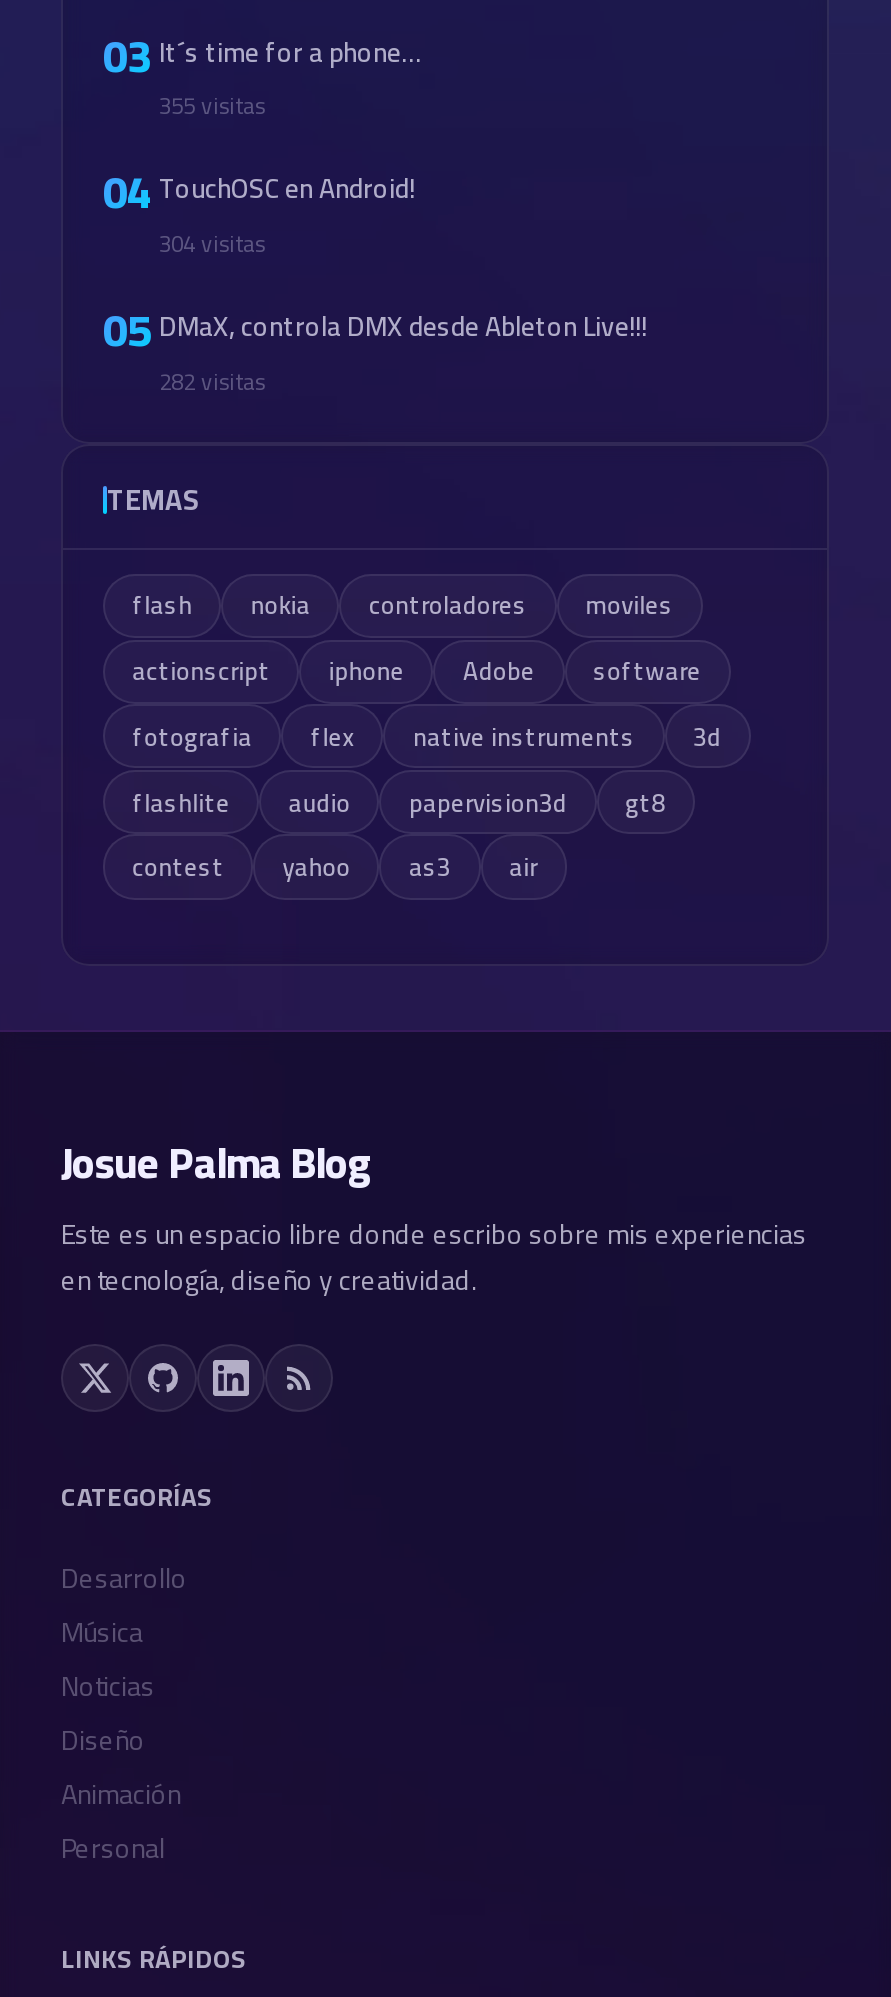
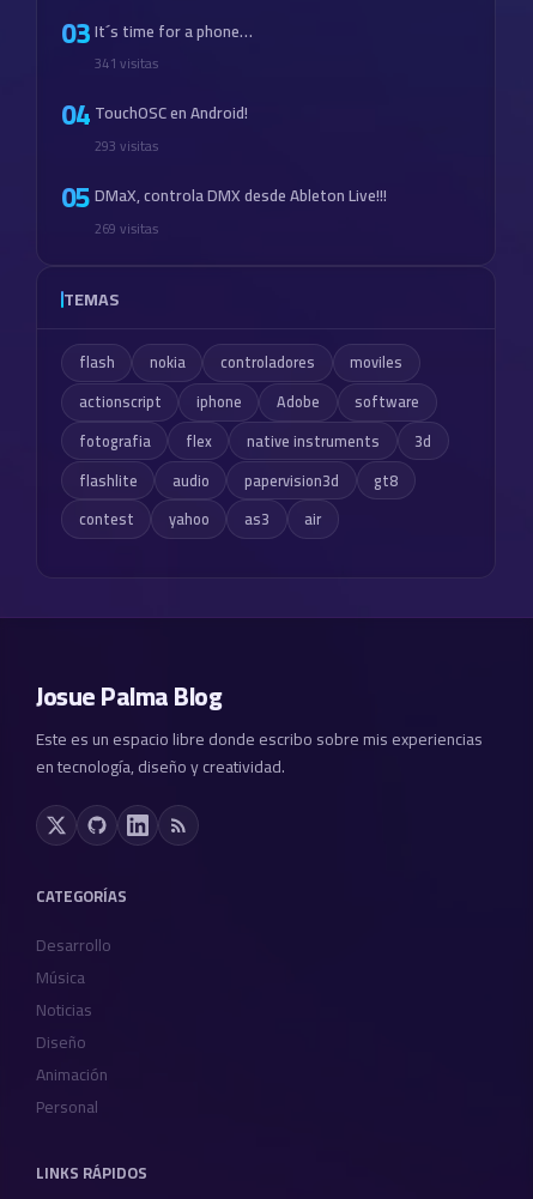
- 355 visitas
+ 341 visitas

- 304 visitas
+ 293 visitas

- 282 visitas
+ 269 visitas
